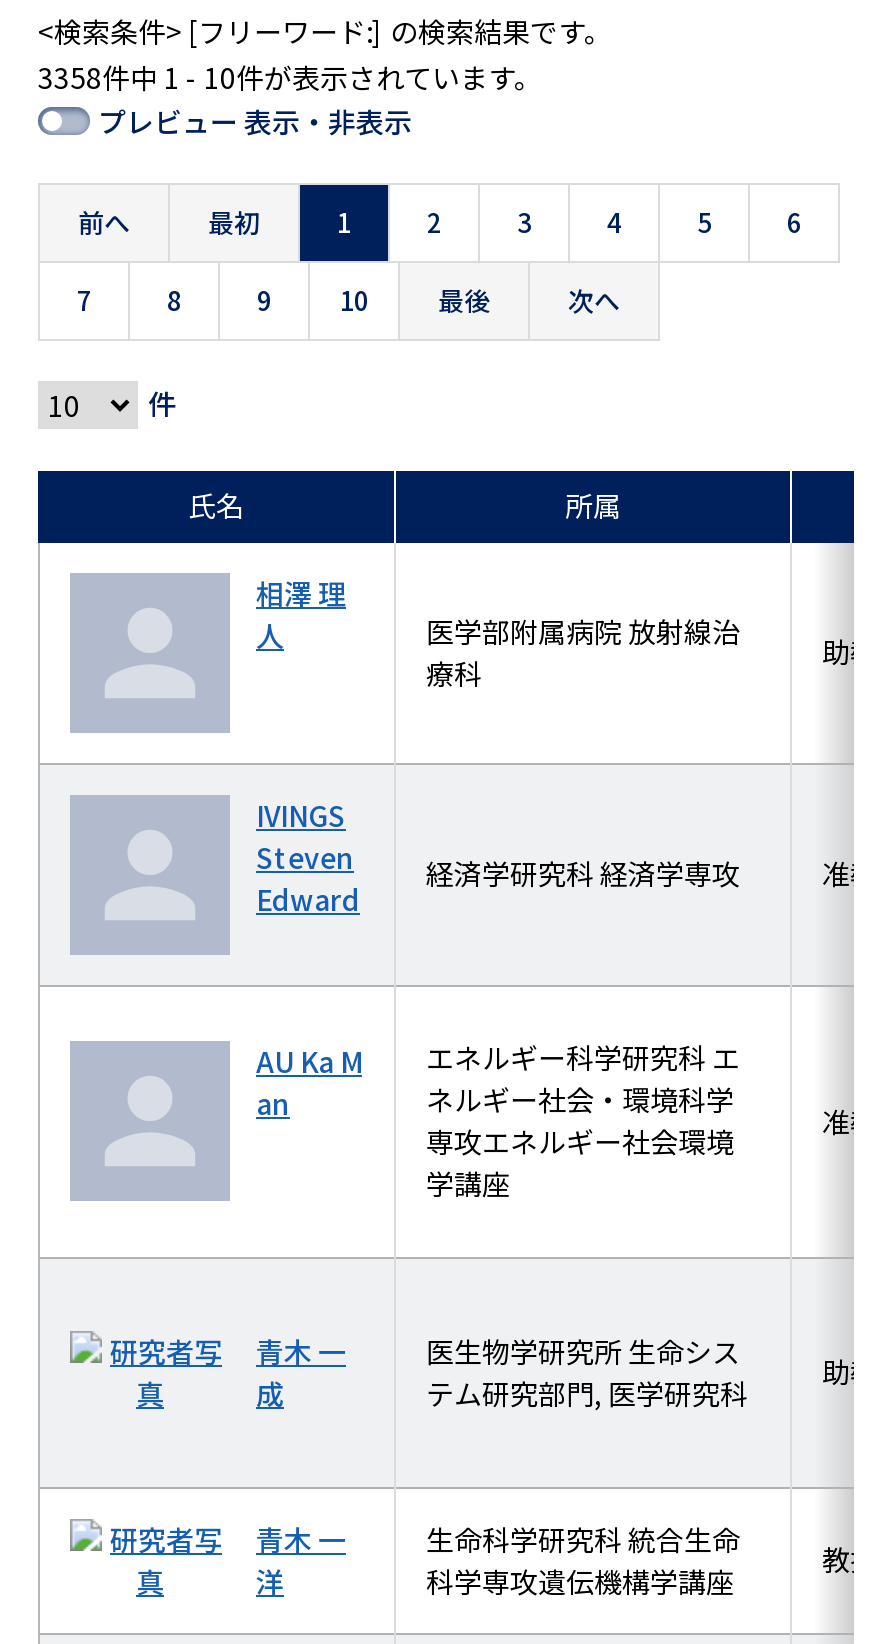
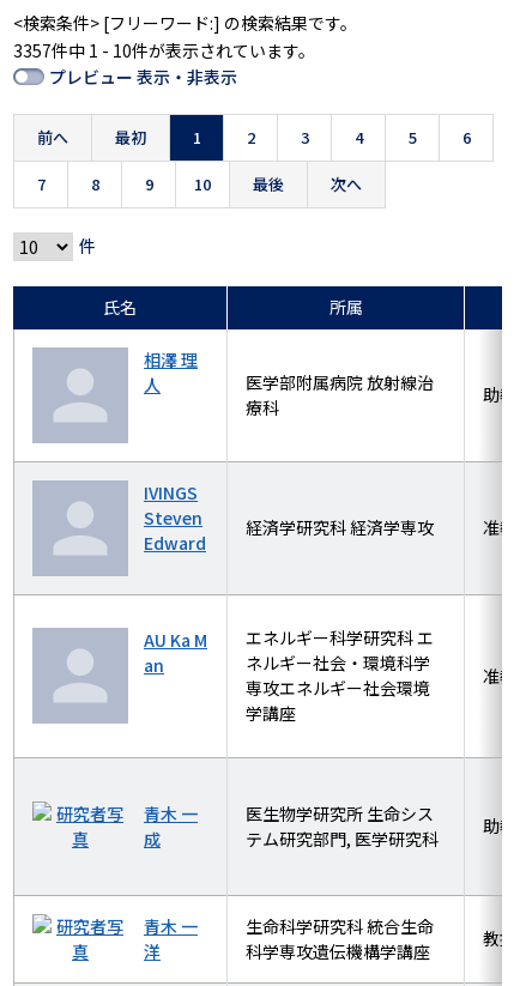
- 3358件中 1 - 10件が表示されています。
+ 3357件中 1 - 10件が表示されています。
